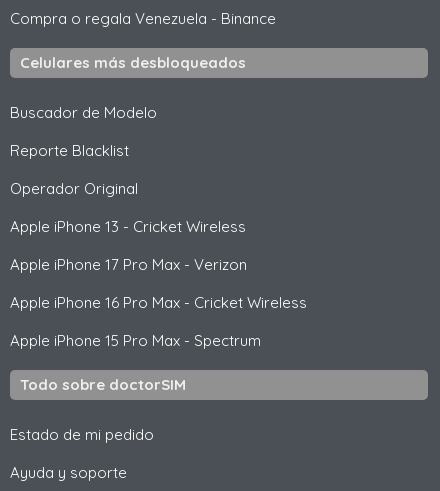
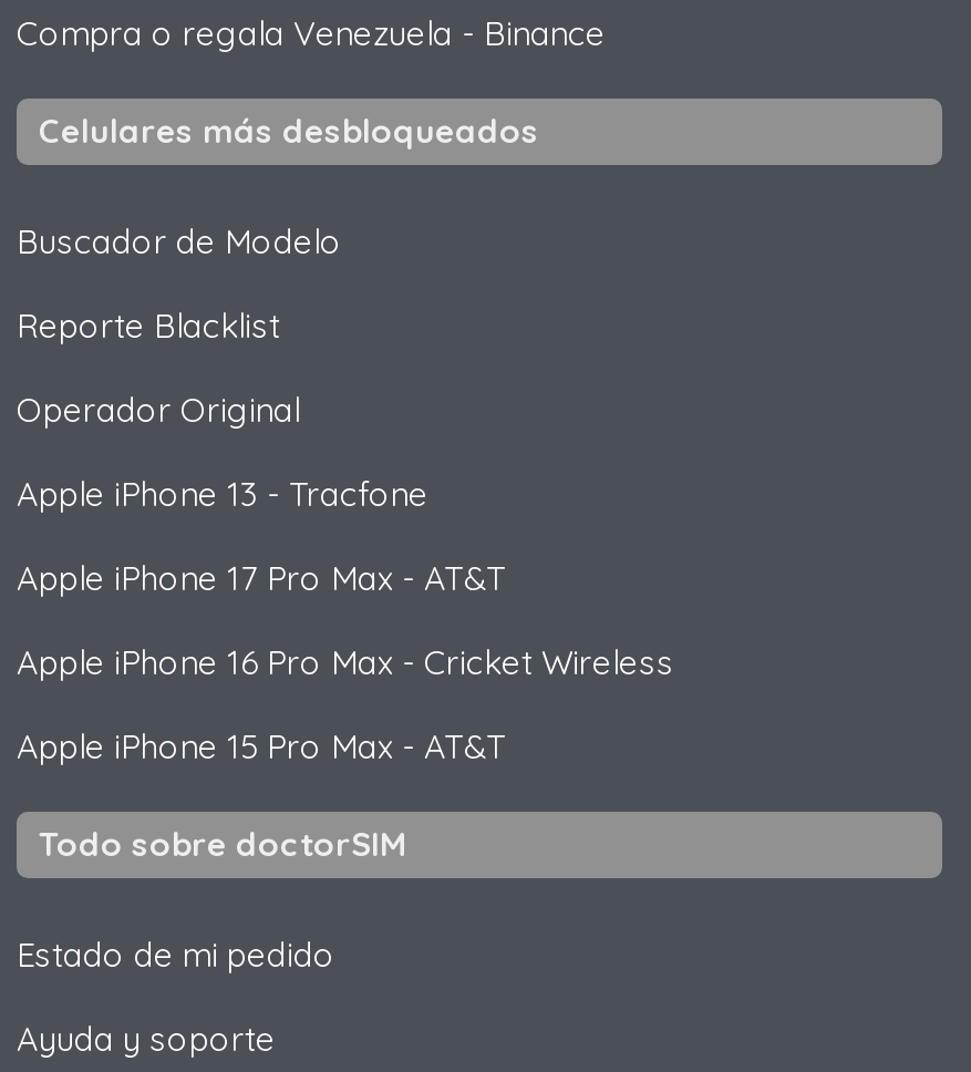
- Apple iPhone 13 - Cricket Wireless
+ Apple iPhone 13 - Tracfone

- Apple iPhone 17 Pro Max - Verizon
+ Apple iPhone 17 Pro Max - AT&T

- Apple iPhone 15 Pro Max - Spectrum
+ Apple iPhone 15 Pro Max - AT&T
